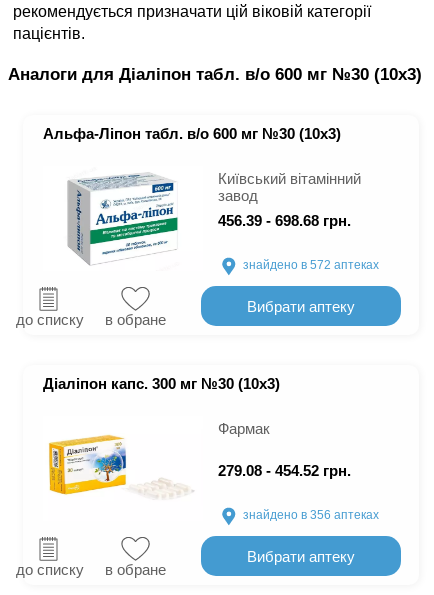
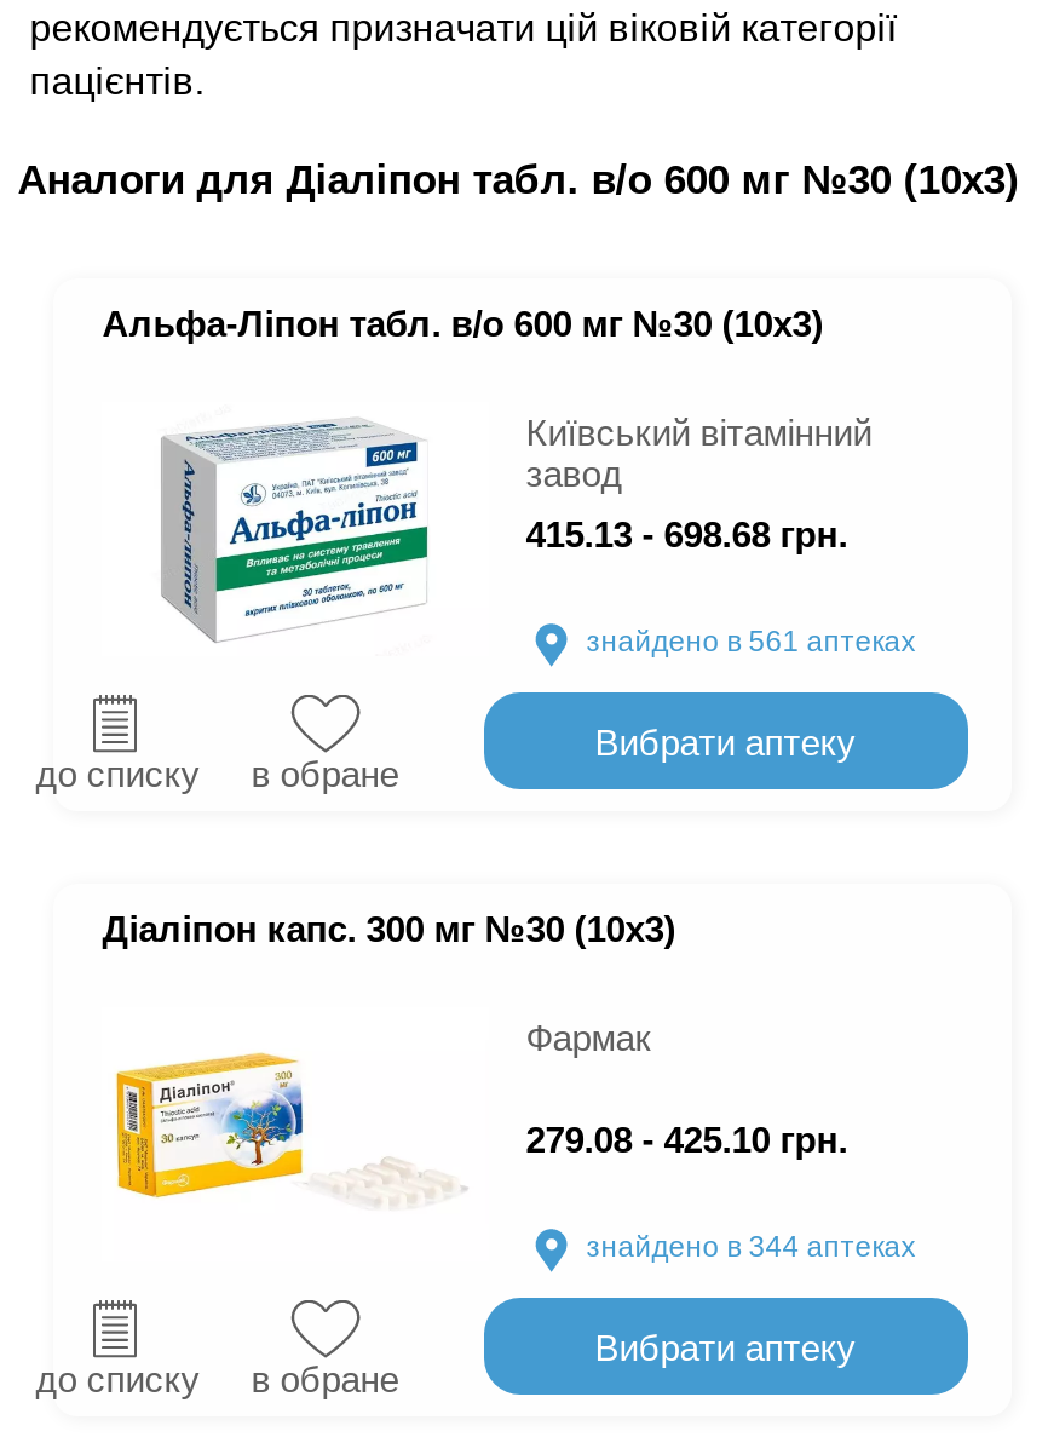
- 456.39 - 698.68 грн.
+ 415.13 - 698.68 грн.

- знайдено в 572 аптеках
+ знайдено в 561 аптеках

- 279.08 - 454.52 грн.
+ 279.08 - 425.10 грн.

- знайдено в 356 аптеках
+ знайдено в 344 аптеках
